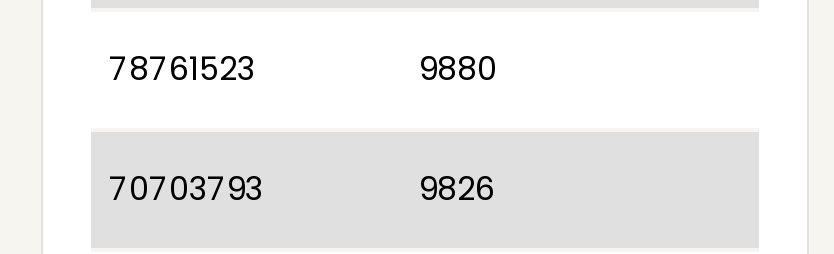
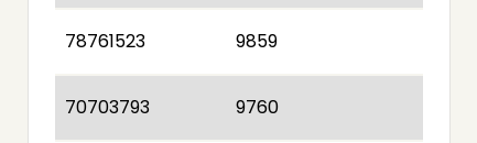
- 9880
+ 9859

- 9826
+ 9760
